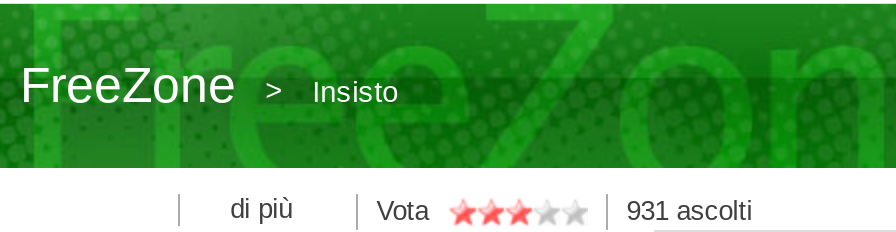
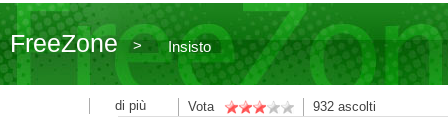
- 931 ascolti
+ 932 ascolti
